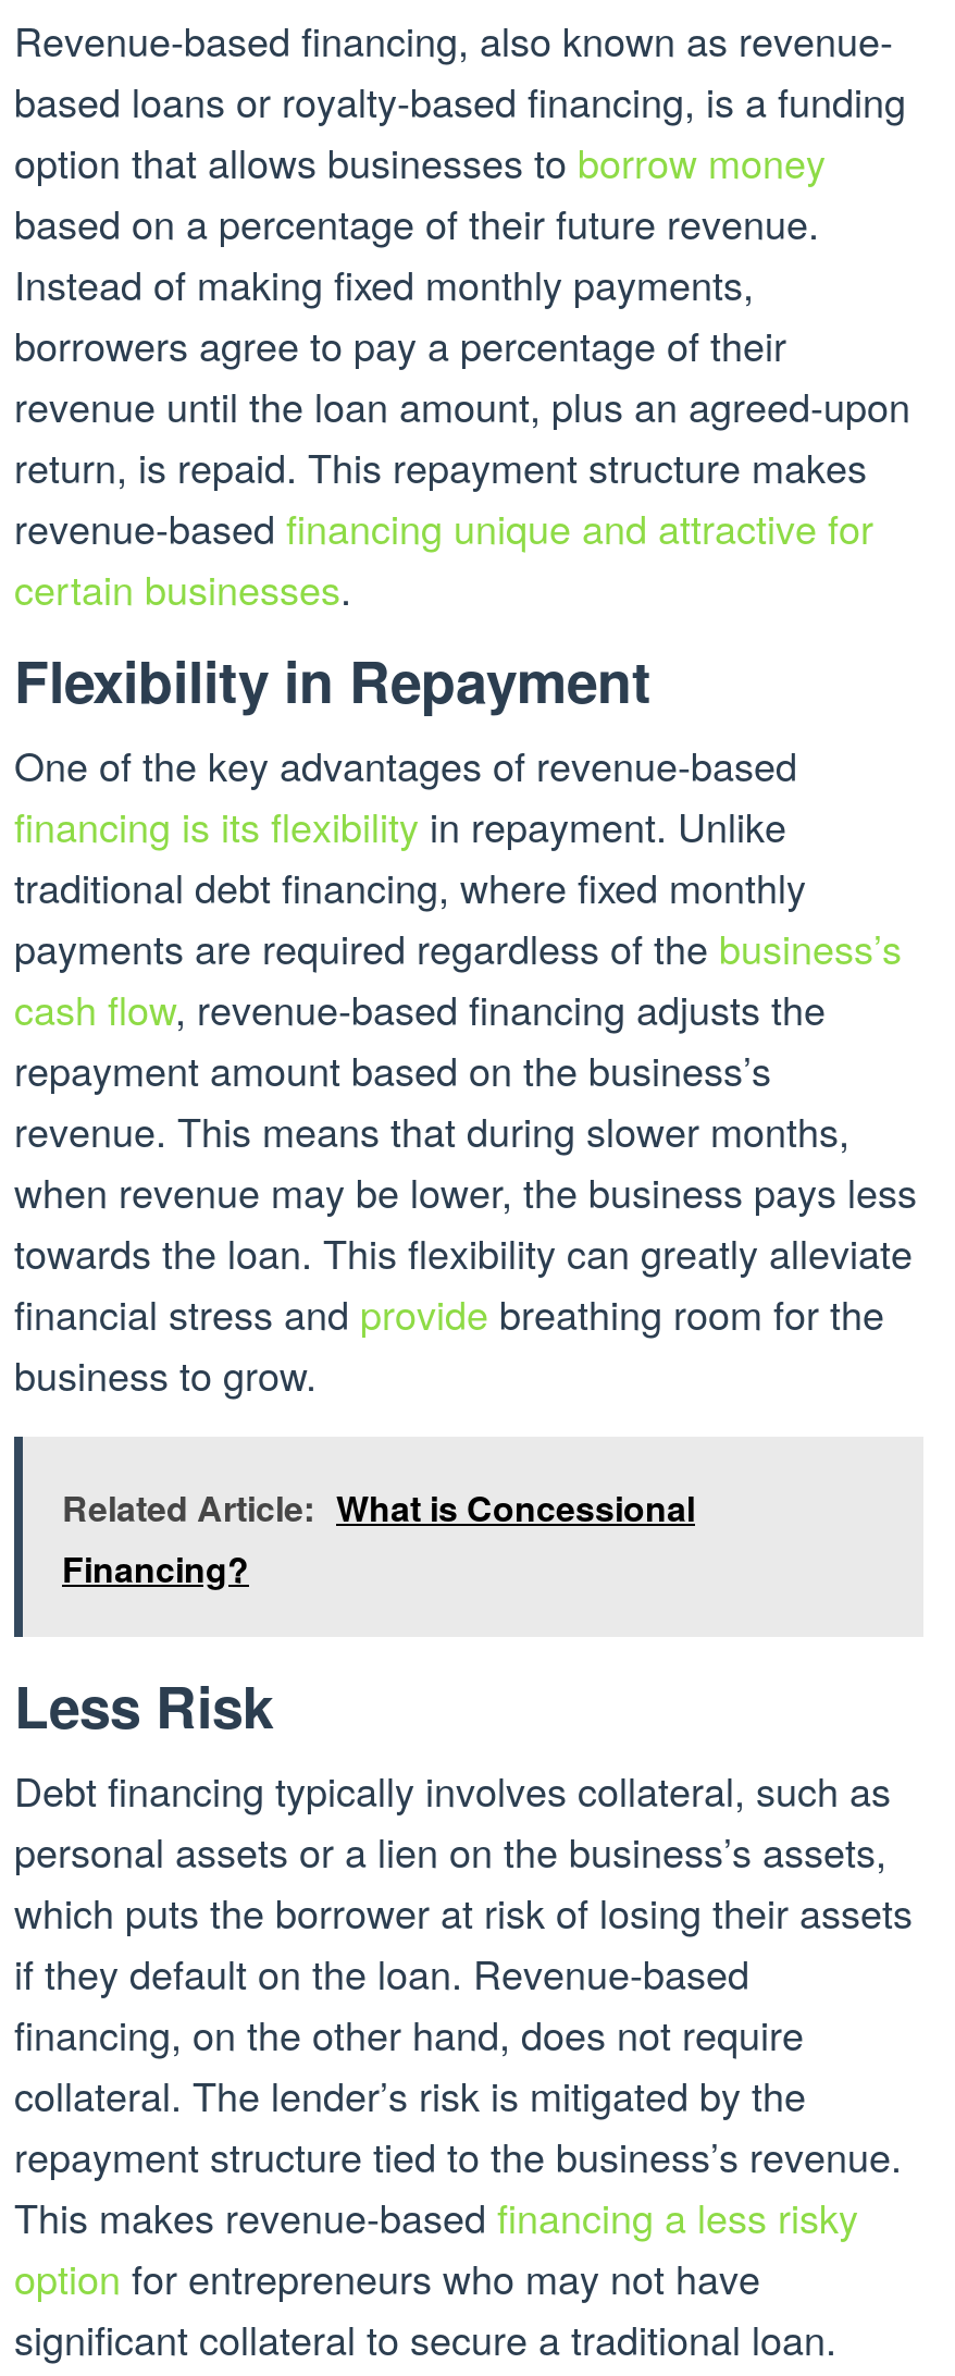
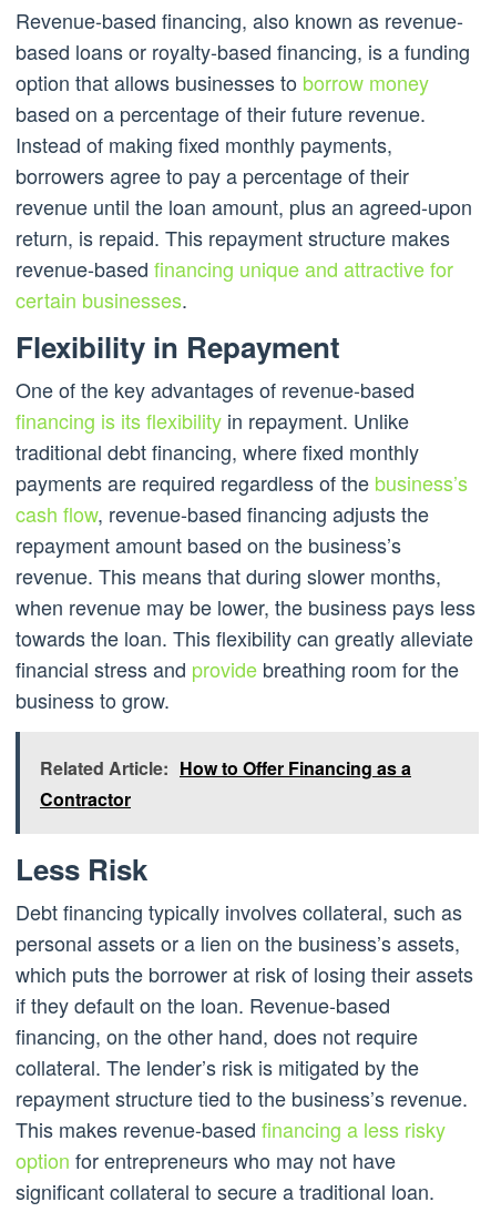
- Related Article: What is Concessional
- Financing?
+ Related Article: How to Offer Financing as a
+ Contractor
